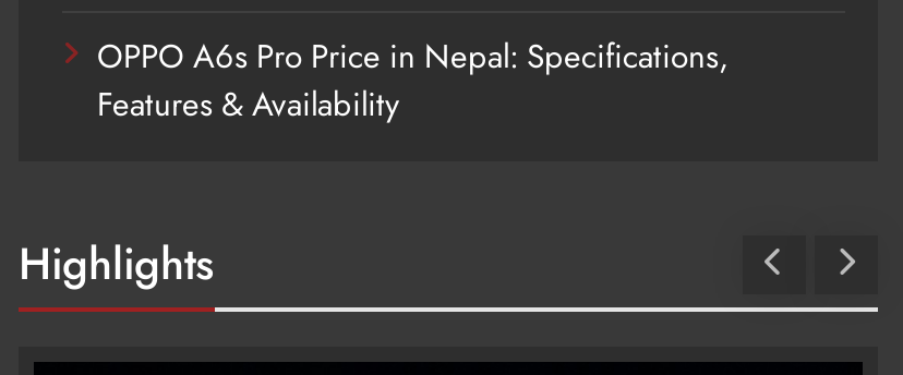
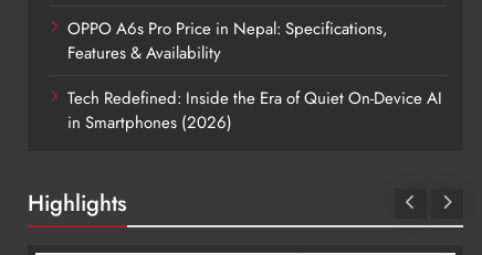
+ Tech Redefined: Inside the Era of Quiet On-Device AI
+ in Smartphones (2026)
